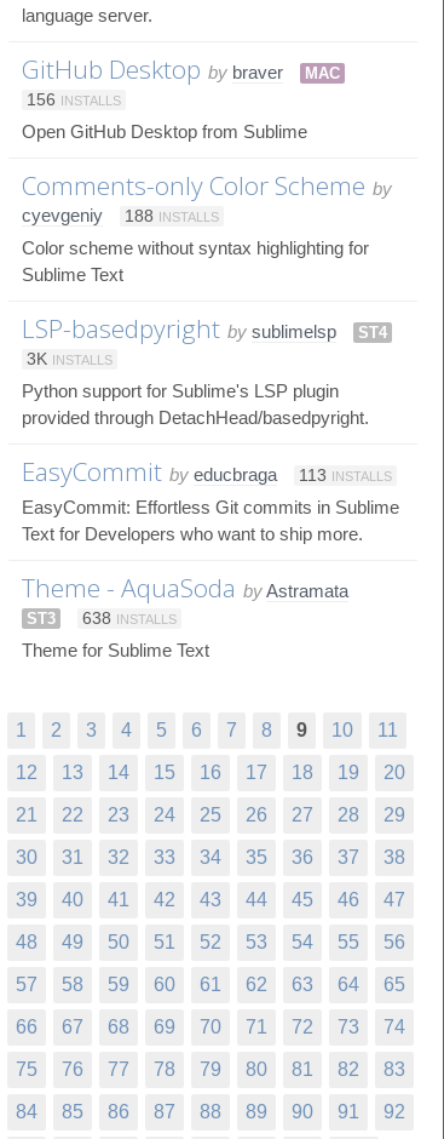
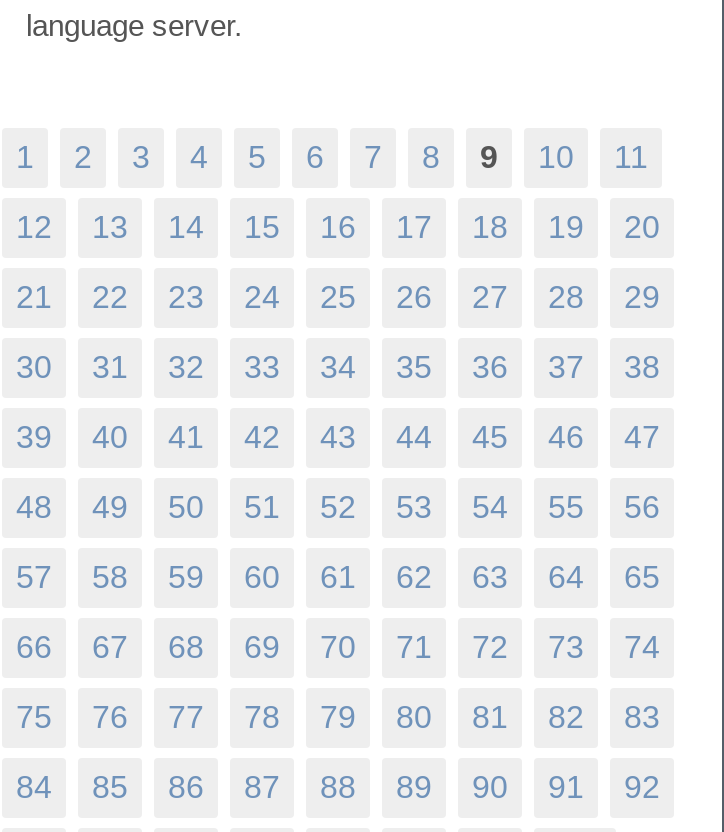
- GitHub Desktop by braver
- MAC
- 156 INSTALLS
- Open GitHub Desktop from Sublime
- Comments-only Color Scheme by
- cyevgeniy
- 188 INSTALLS
- Color scheme without syntax highlighting for
- Sublime Text
- LSP-basedpyright by sublimelsp
- ST4
- 3K INSTALLS
- Python support for Sublime's LSP plugin
- provided through DetachHead/basedpyright.
- EasyCommit by educbraga
- 113 INSTALLS
- EasyCommit: Effortless Git commits in Sublime
- Text for Developers who want to ship more.
- Theme - AquaSoda by Astramata
- ST3
- 638 INSTALLS
- Theme for Sublime Text
